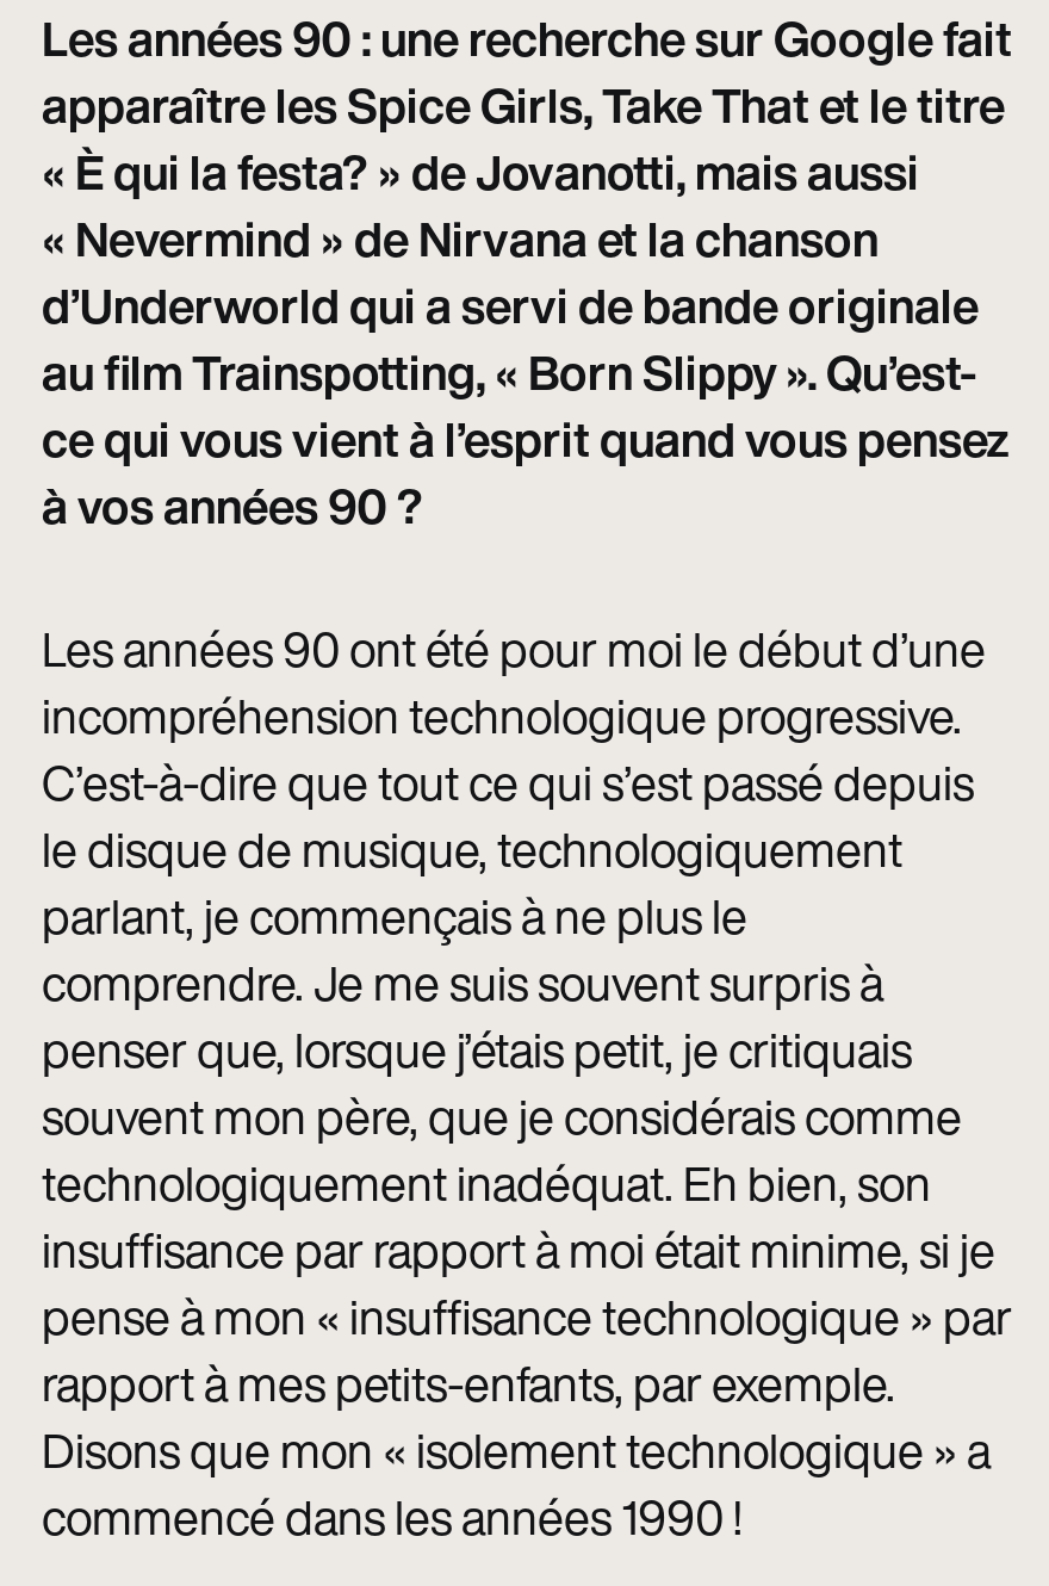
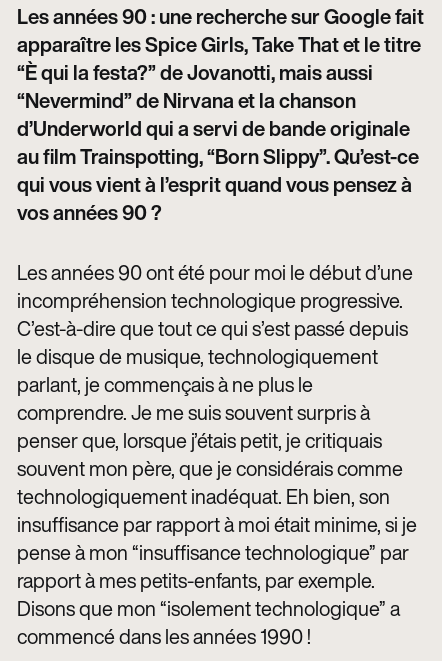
- « È qui la festa? » de Jovanotti, mais aussi
- « Nevermind » de Nirvana et la chanson
+ “È qui la festa?” de Jovanotti, mais aussi
+ “Nevermind” de Nirvana et la chanson

- au film Trainspotting, « Born Slippy ». Qu’est-
- ce qui vous vient à l’esprit quand vous pensez
- à vos années 90 ?
+ au film Trainspotting, “Born Slippy”. Qu’est-ce
+ qui vous vient à l’esprit quand vous pensez à
+ vos années 90 ?

- pense à mon « insuffisance technologique » par
+ pense à mon “insuffisance technologique” par

- Disons que mon « isolement technologique » a
+ Disons que mon “isolement technologique” a
